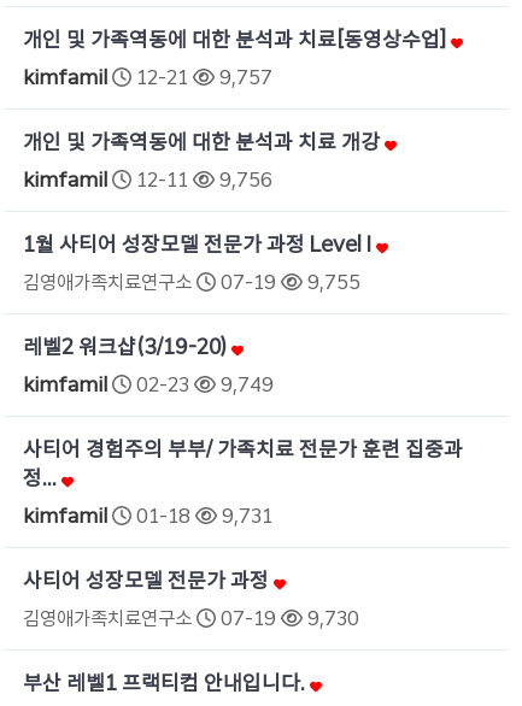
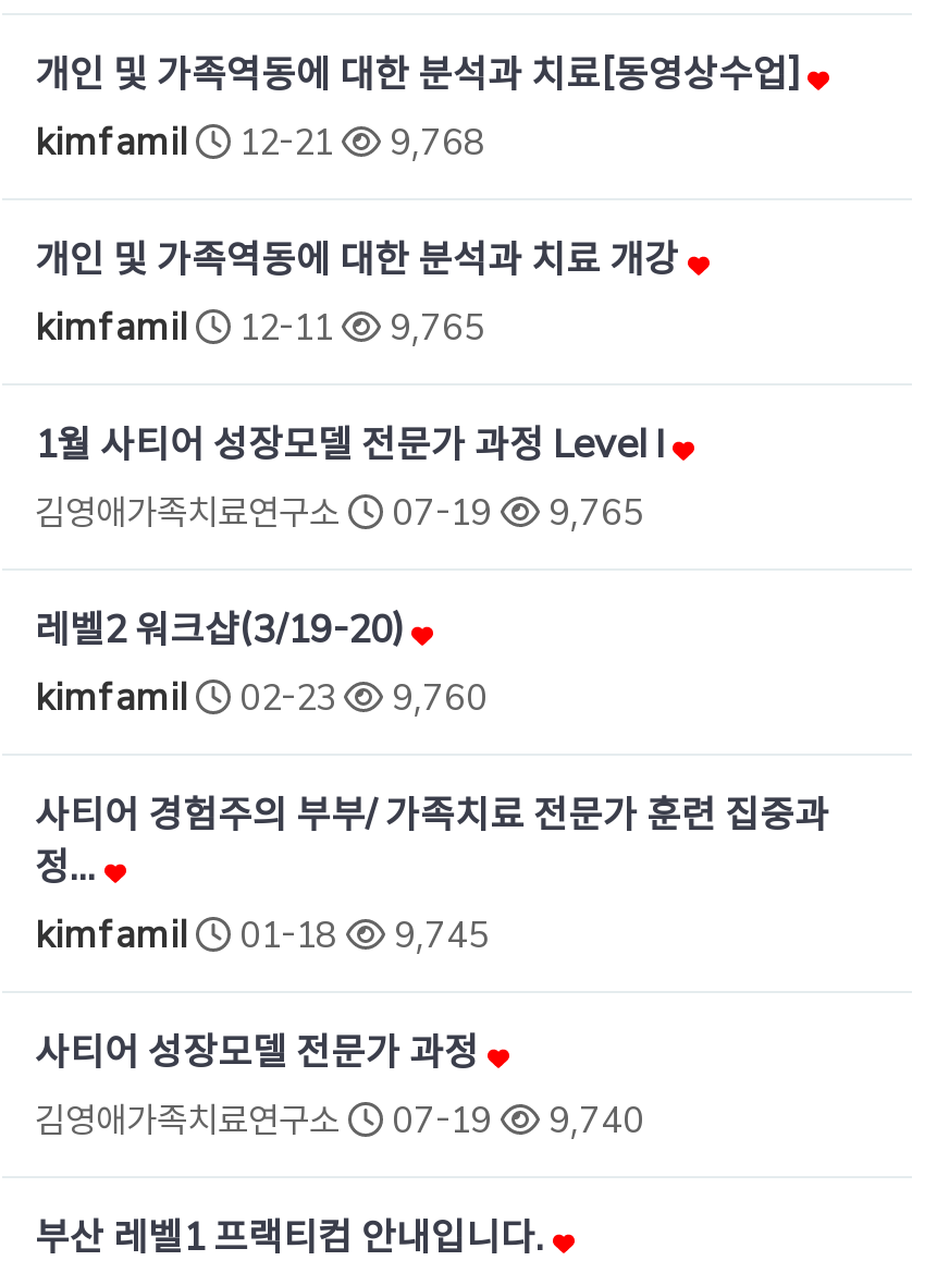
- kimfamil 12-21 9,757
+ kimfamil 12-21 9,768

- kimfamil 12-11 9,756
+ kimfamil 12-11 9,765

- 김영애가족치료연구소 07-19 9,755
+ 김영애가족치료연구소 07-19 9,765

- kimfamil 02-23 9,749
+ kimfamil 02-23 9,760

- kimfamil 01-18 9,731
+ kimfamil 01-18 9,745

- 김영애가족치료연구소 07-19 9,730
+ 김영애가족치료연구소 07-19 9,740
